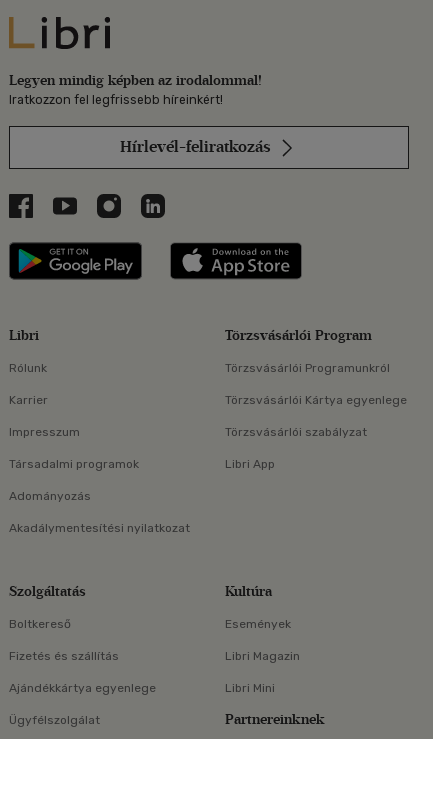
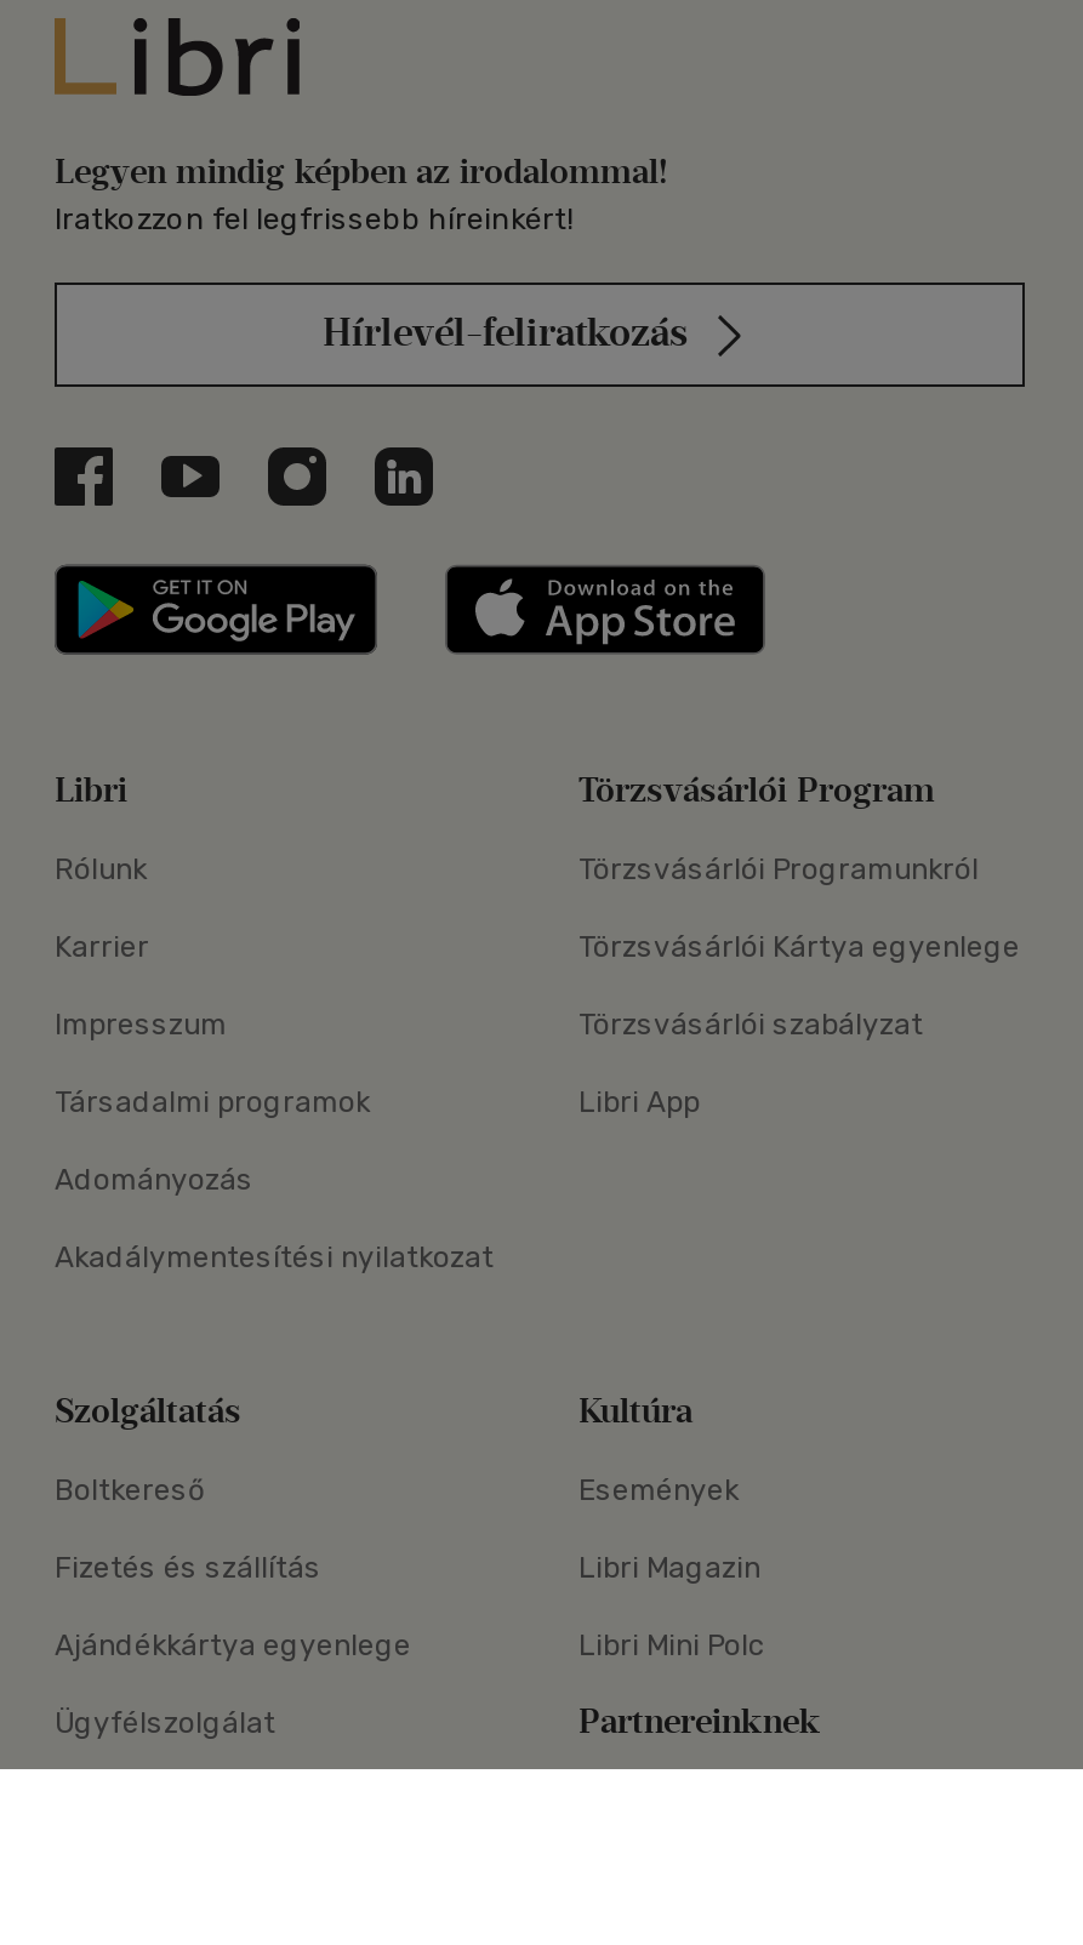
- Libri Mini
+ Libri Mini Polc
